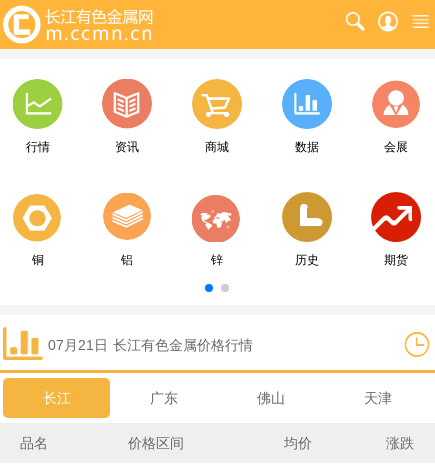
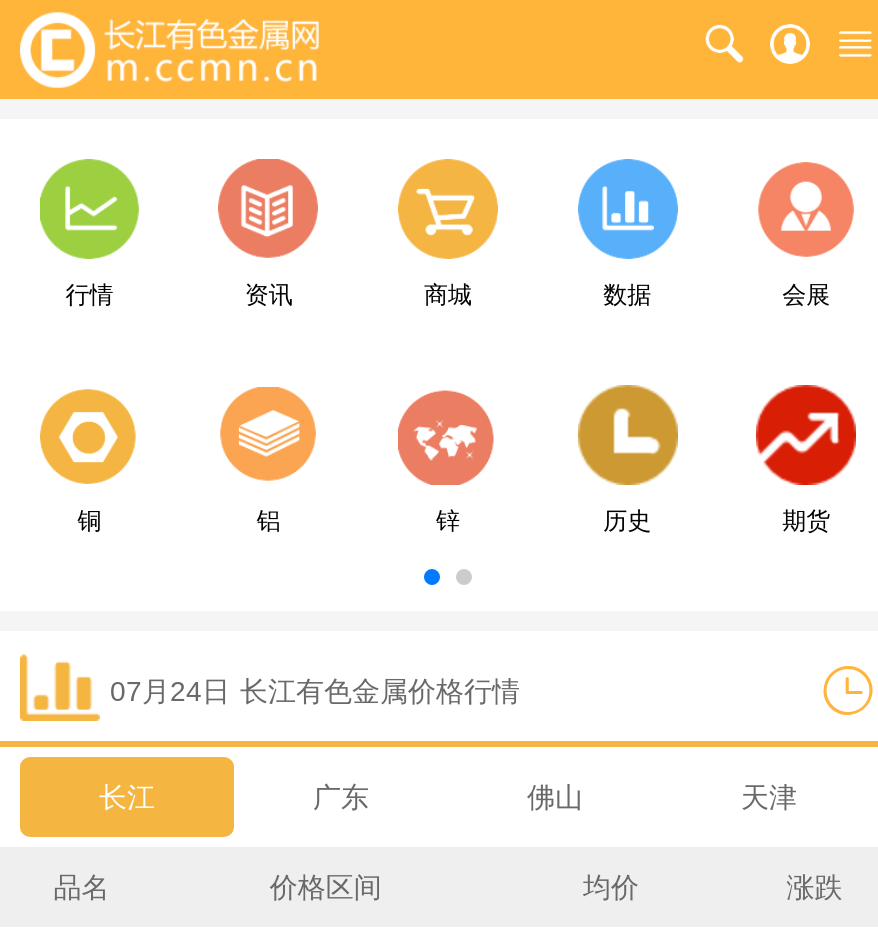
- 07月21日 长江有色金属价格行情
+ 07月24日 长江有色金属价格行情
